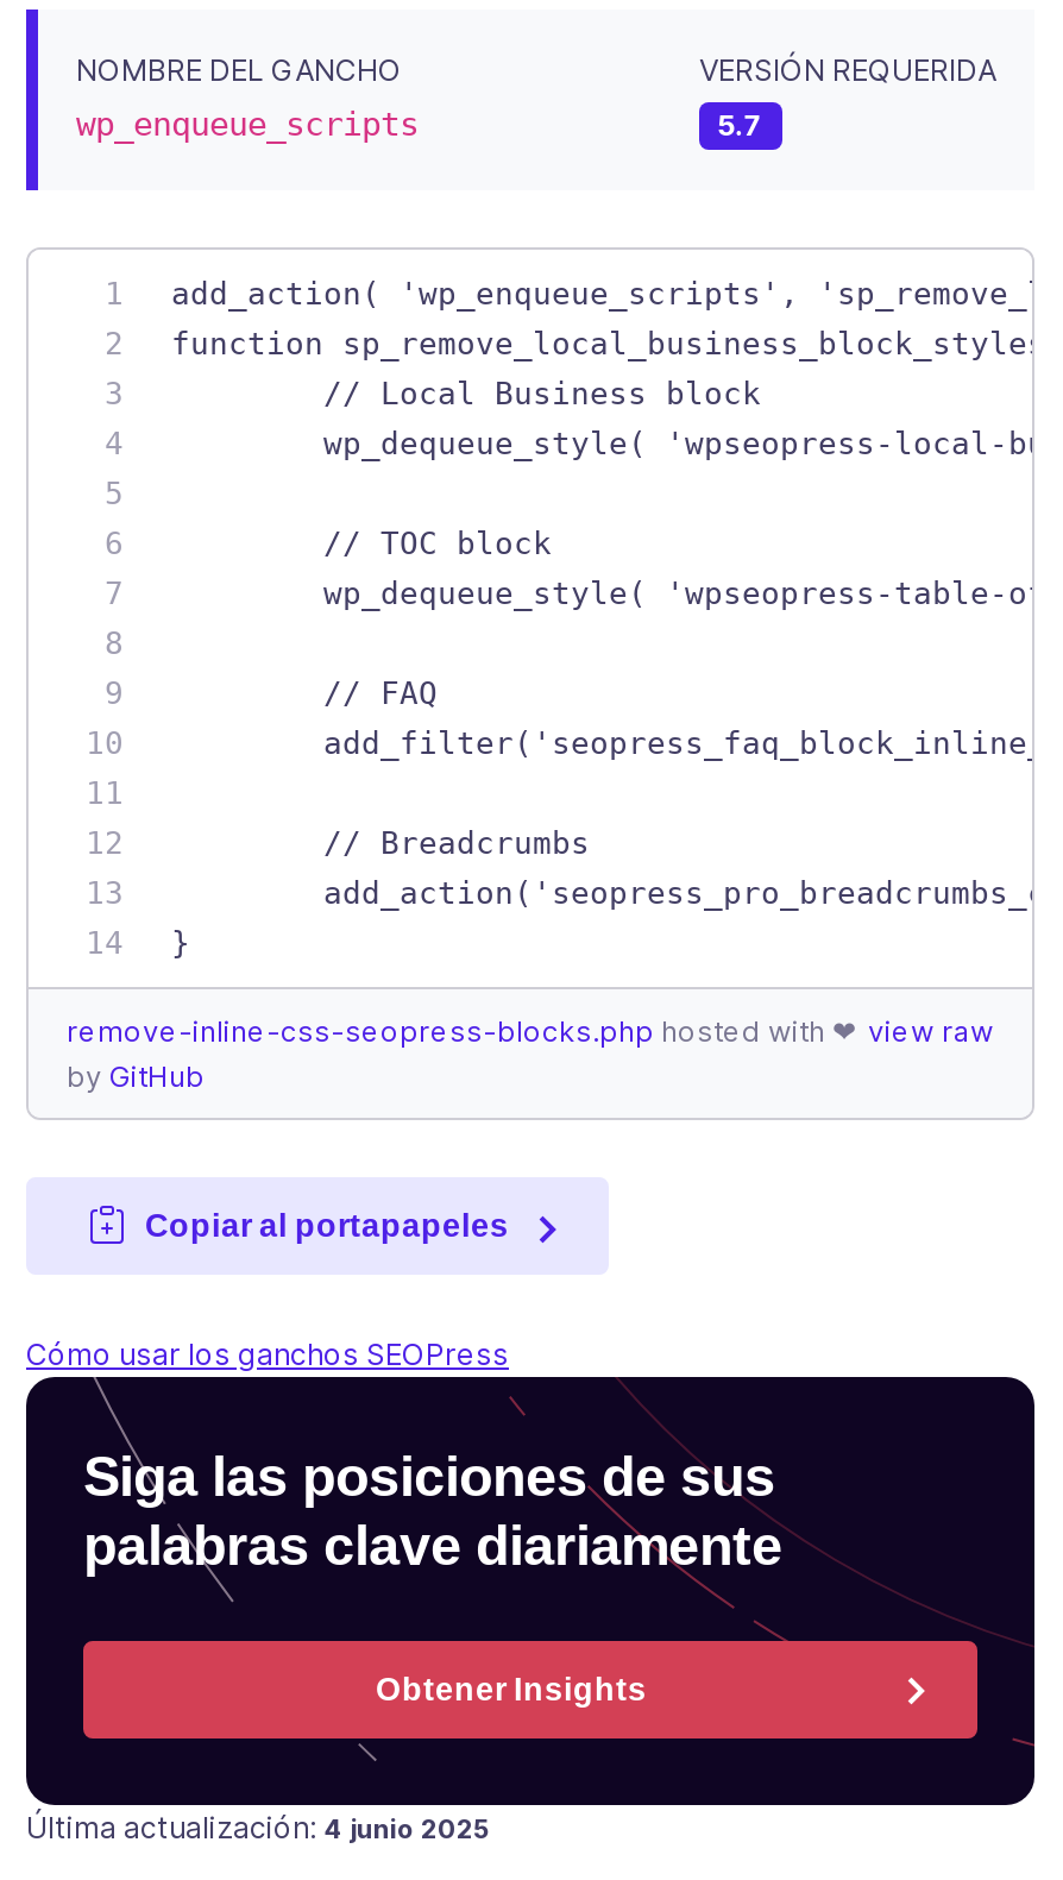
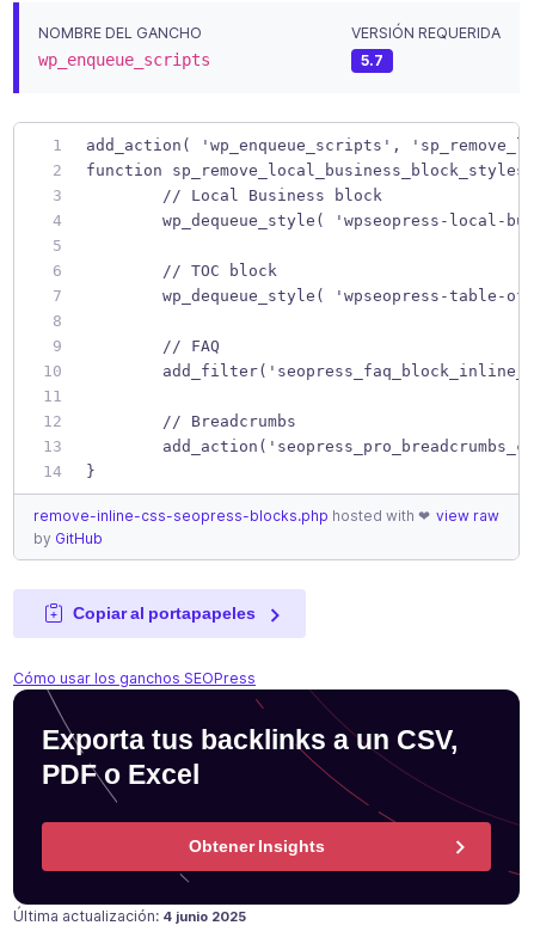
- Siga las posiciones de sus
- palabras clave diariamente
+ Exporta tus backlinks a un CSV,
+ PDF o Excel
